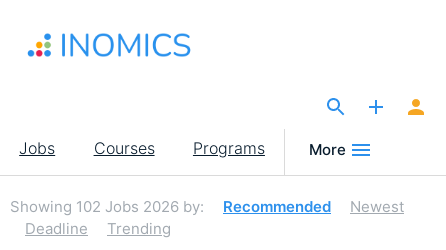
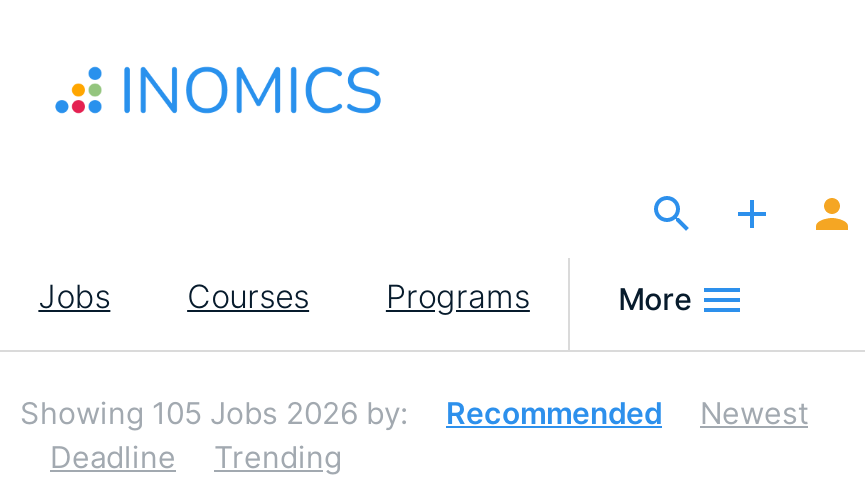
- Showing 102 Jobs 2026 by:
+ Showing 105 Jobs 2026 by:
